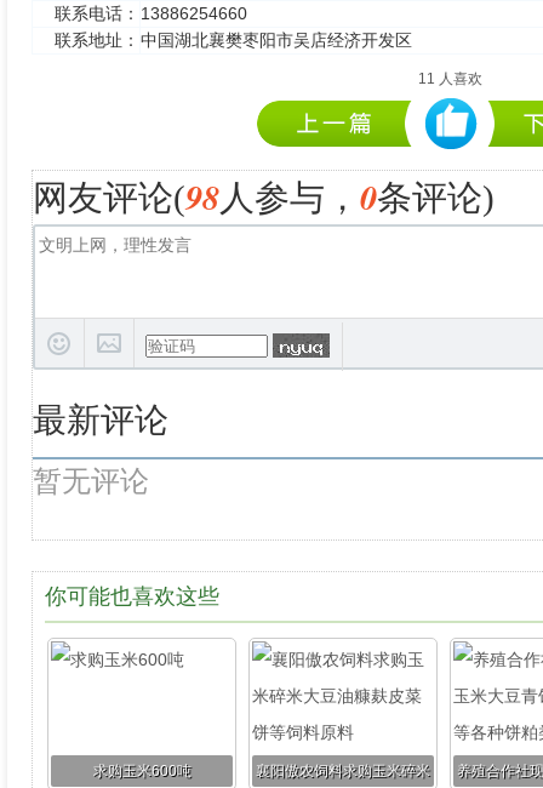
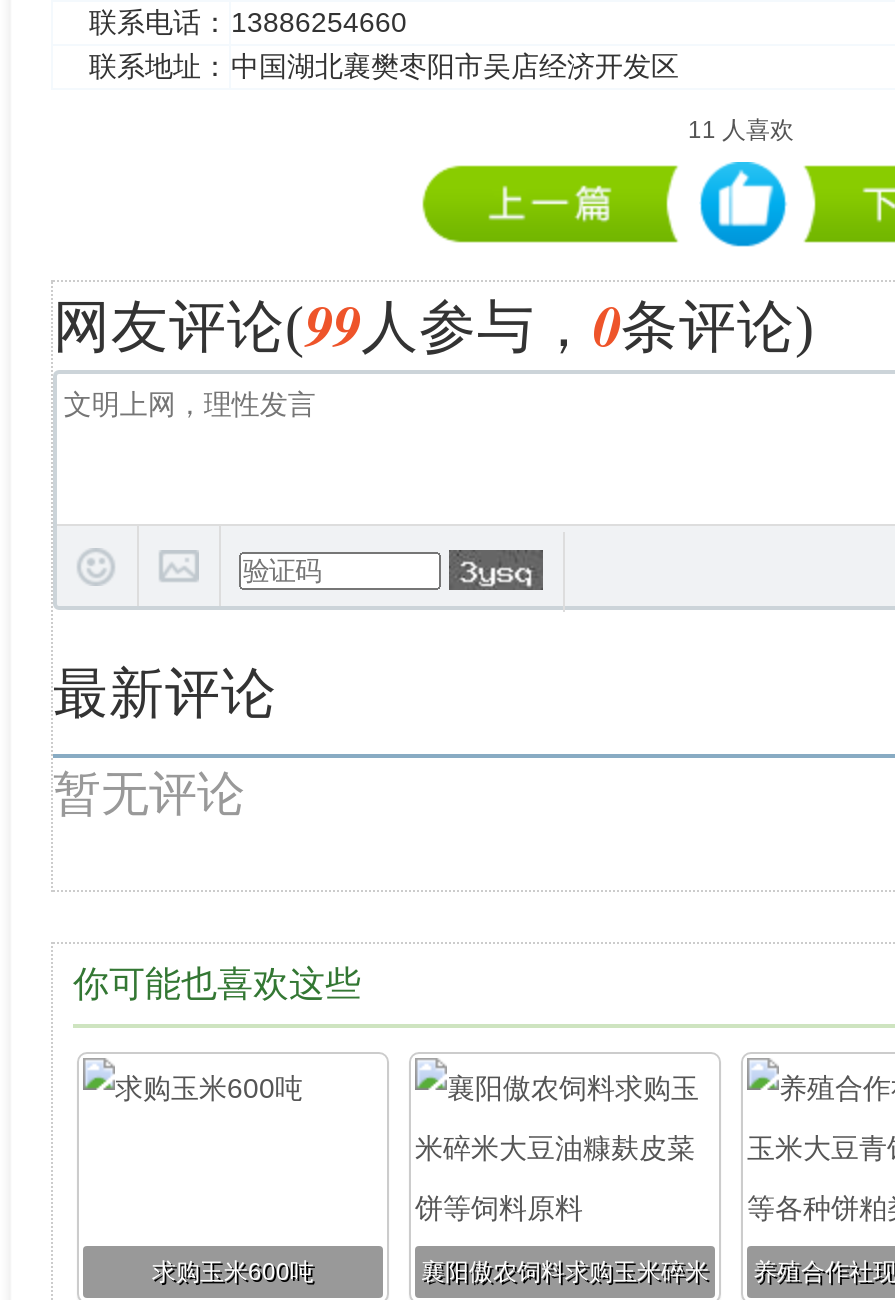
- 网友评论(98人参与，0条评论)
+ 网友评论(99人参与，0条评论)
